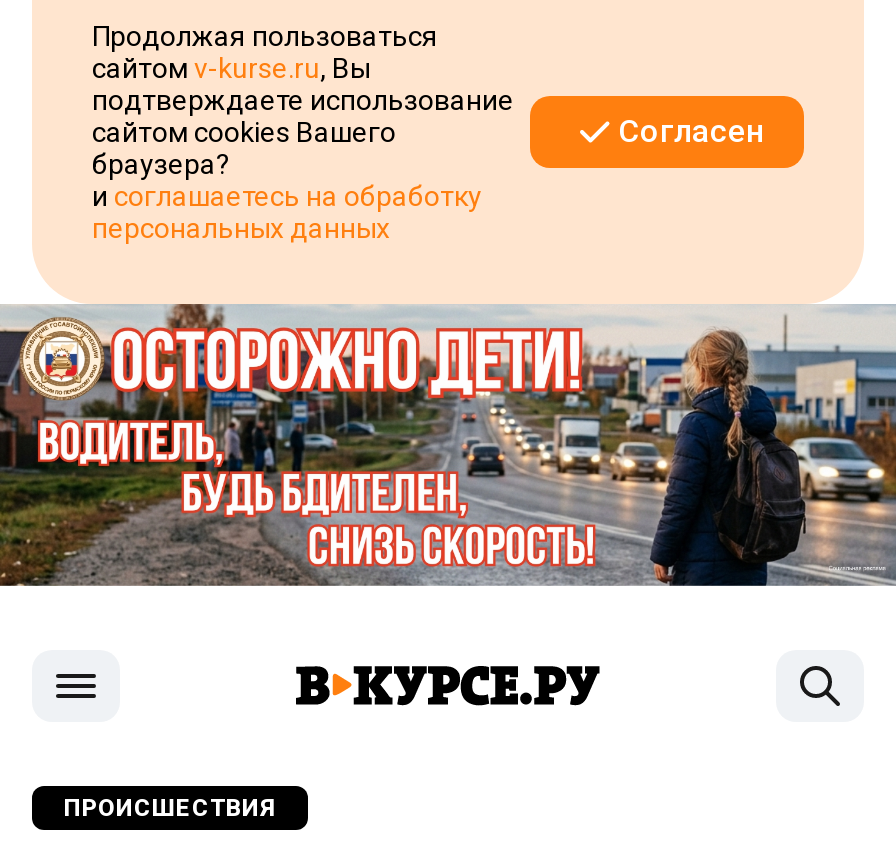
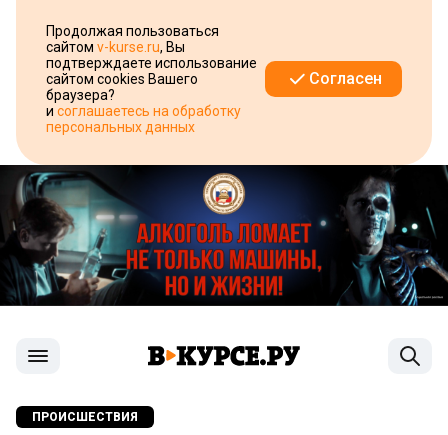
- [image]
+ [image]
